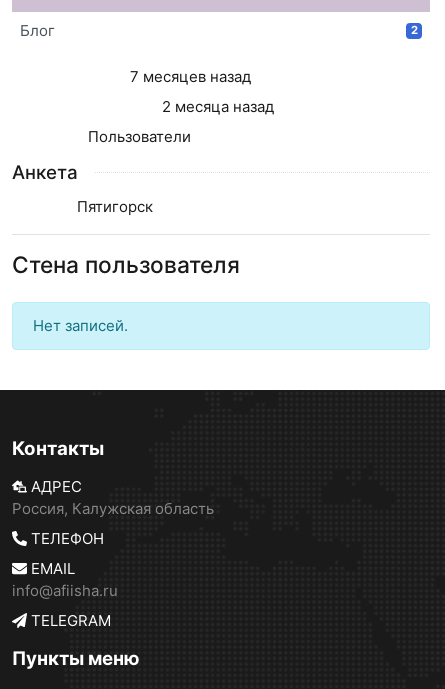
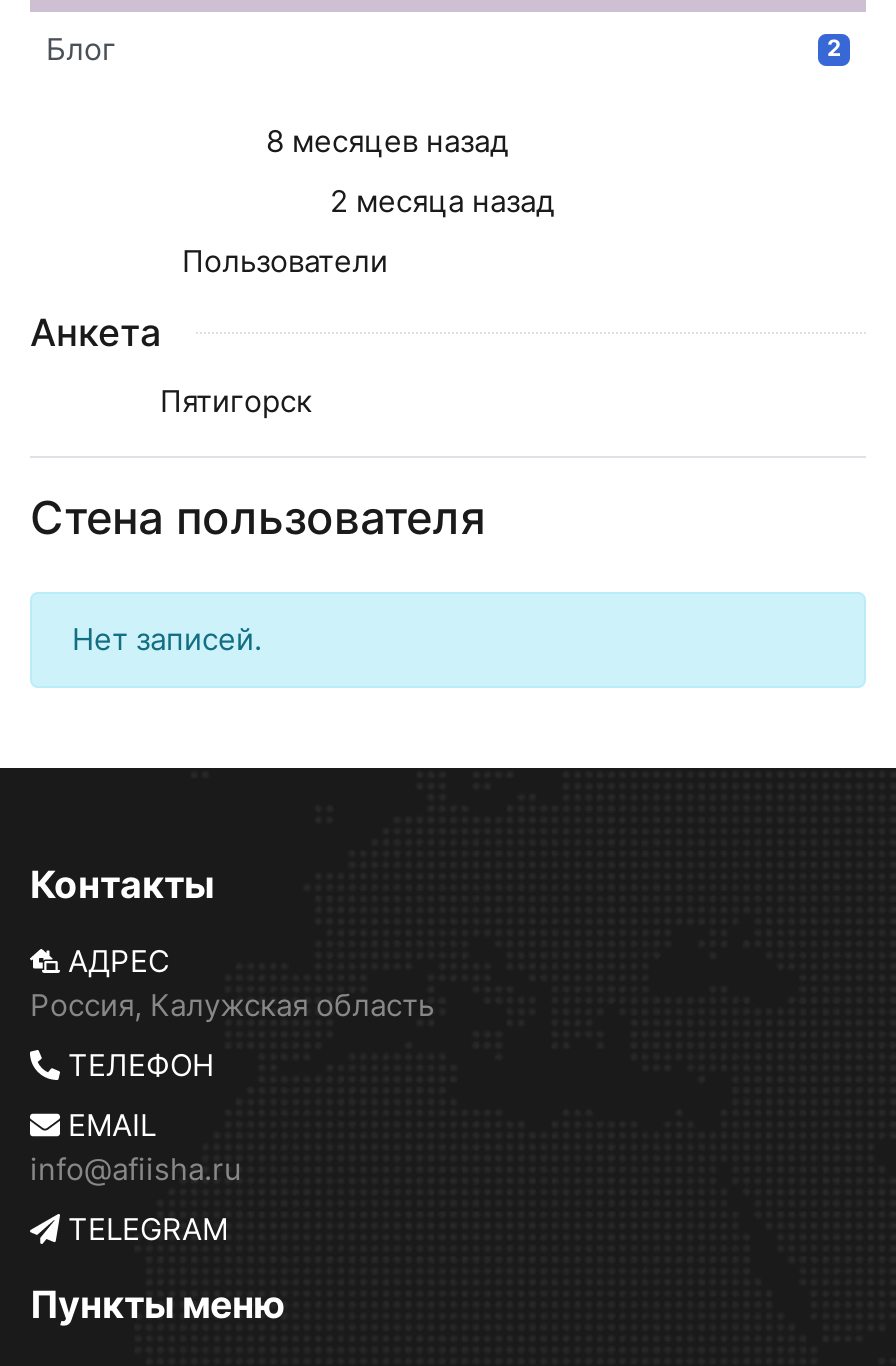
- 7 месяцев назад
+ 8 месяцев назад
